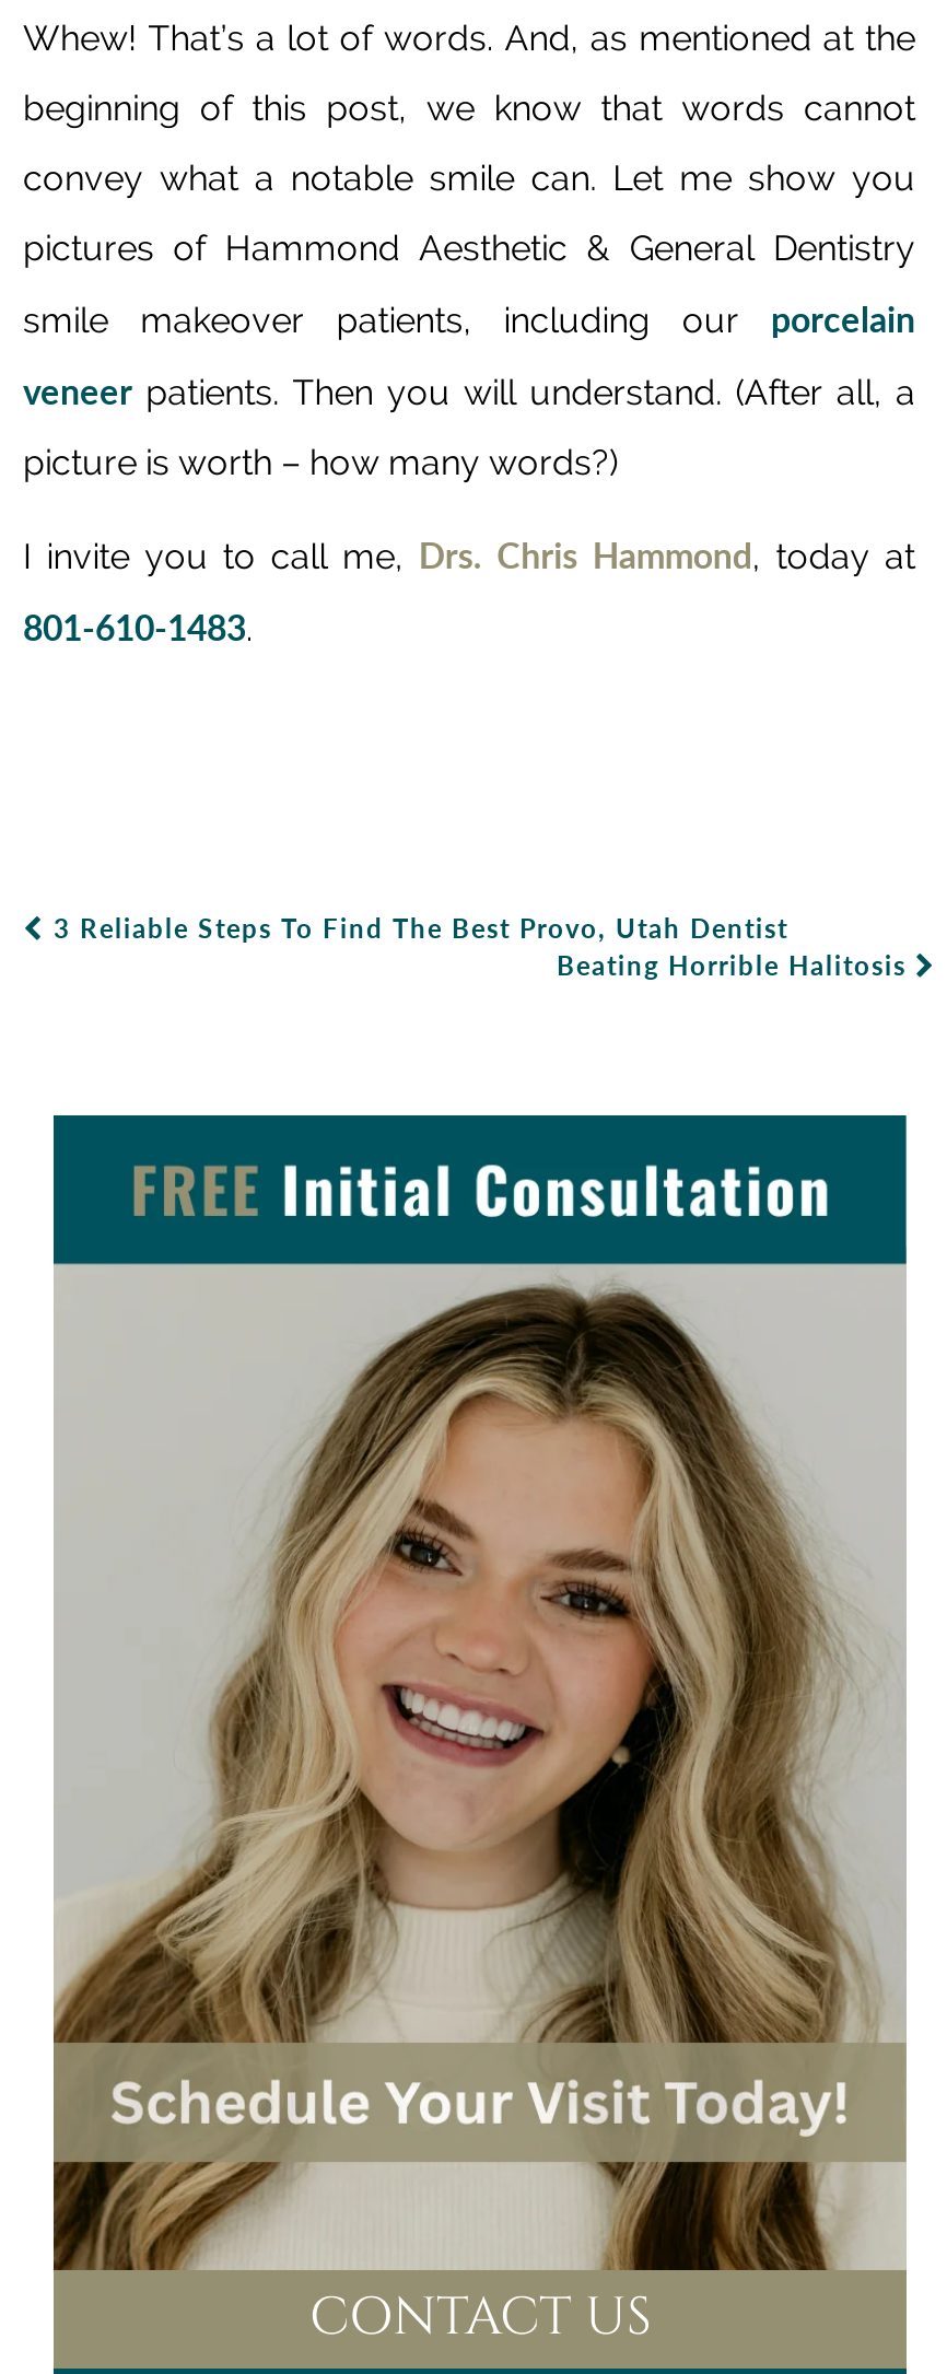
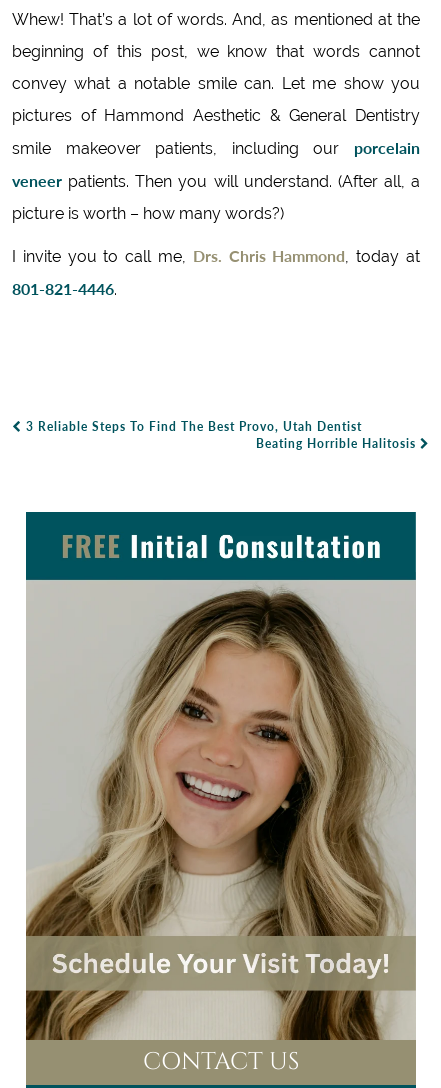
- 801-610-1483.
+ 801-821-4446.
